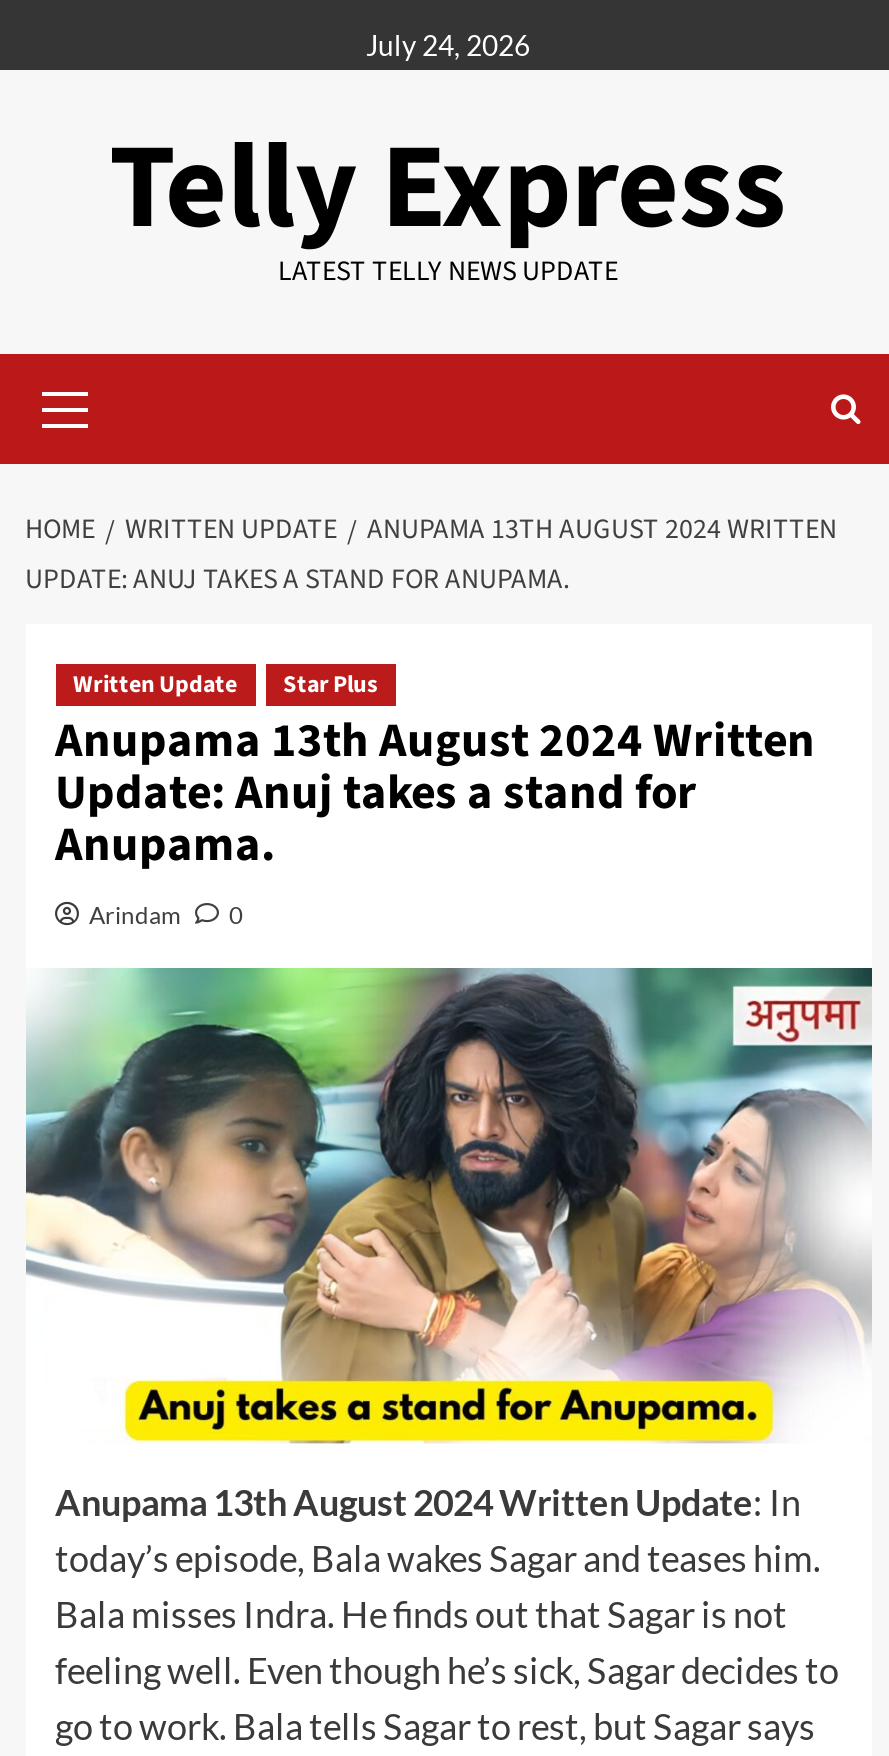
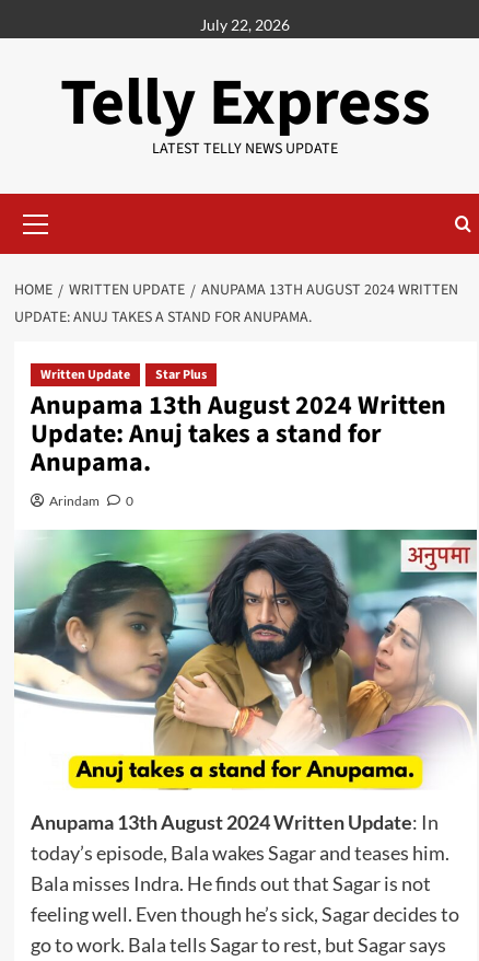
- July 24, 2026
+ July 22, 2026
